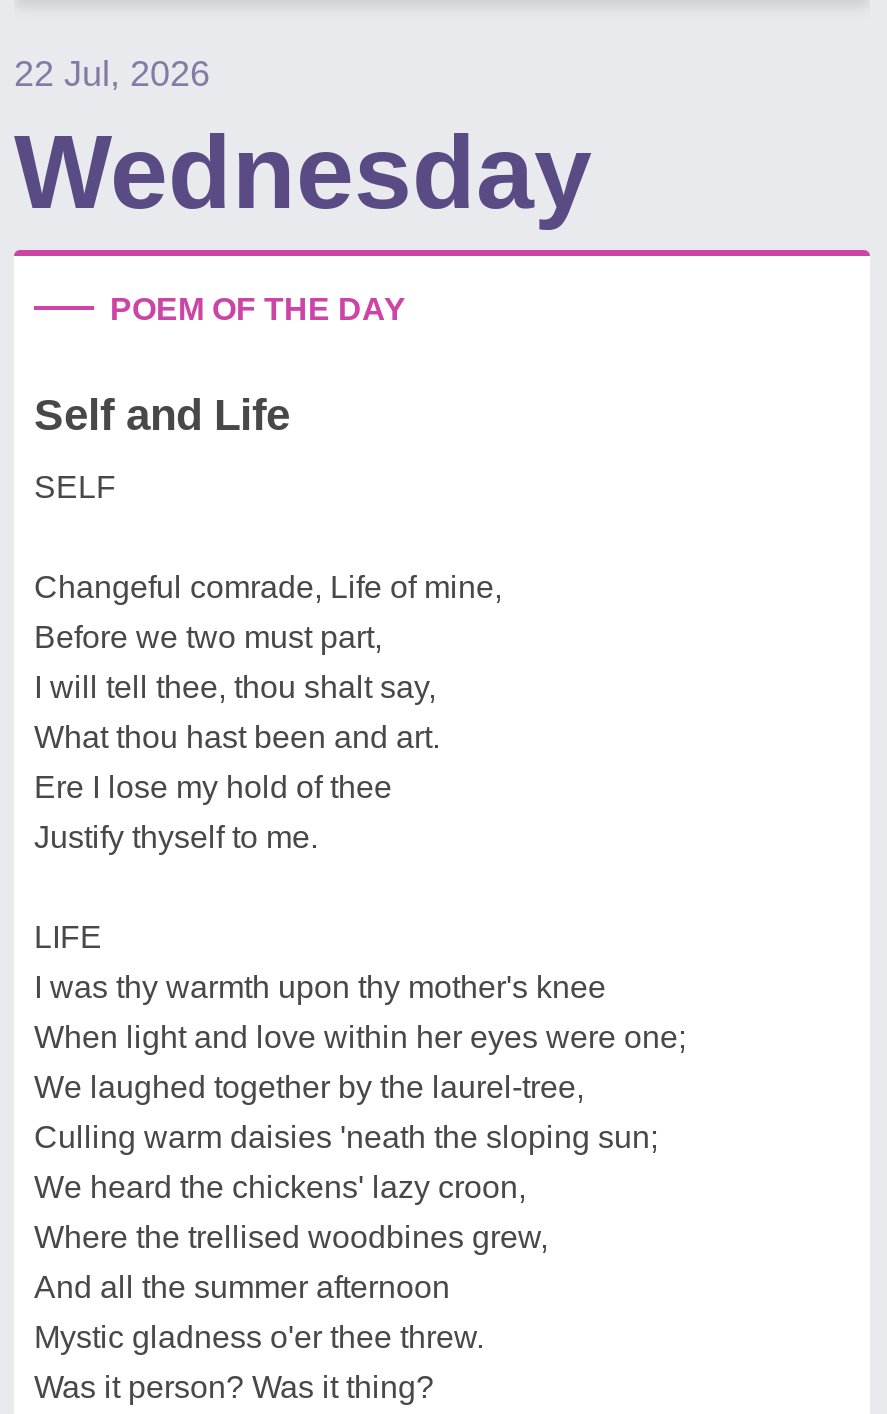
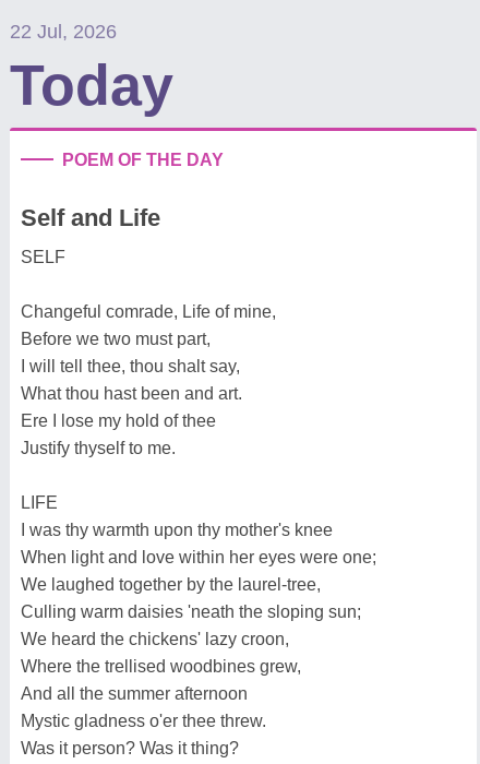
- Wednesday
+ Today
